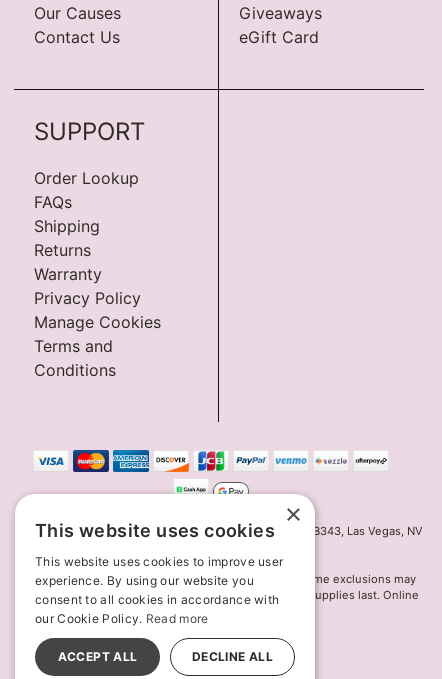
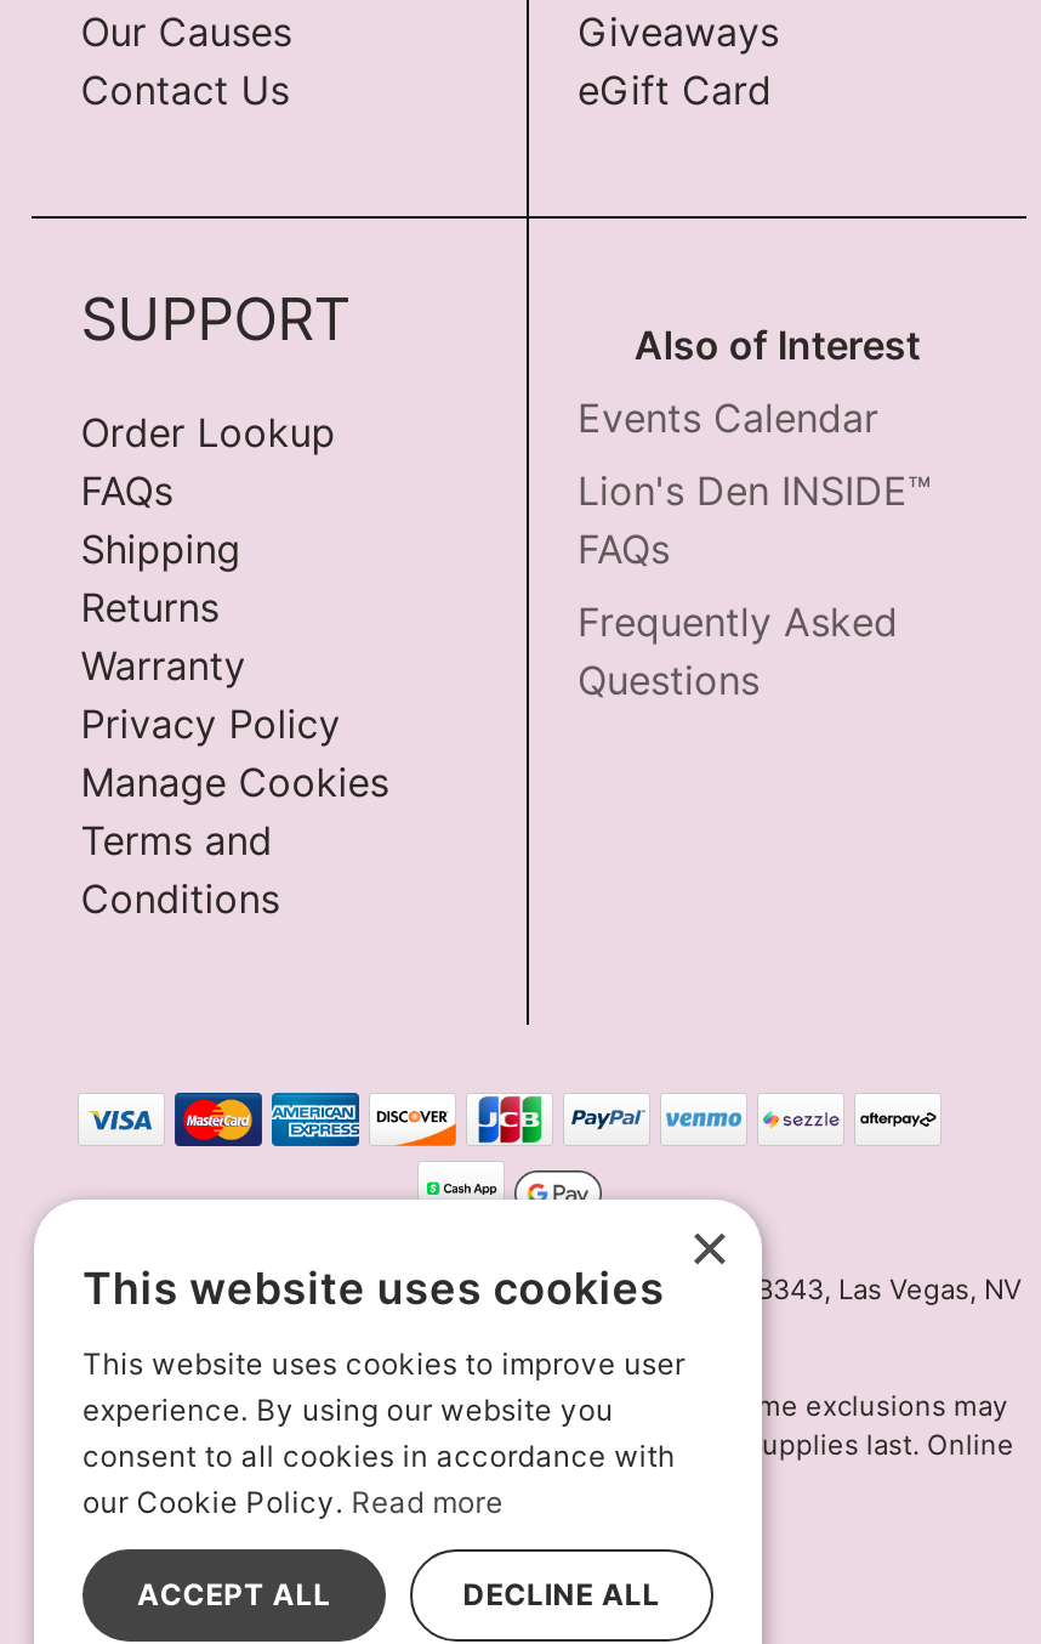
+ Also of Interest
+ Events Calendar
+ Lion's Den INSIDE™
+ FAQs
+ Frequently Asked
+ Questions
